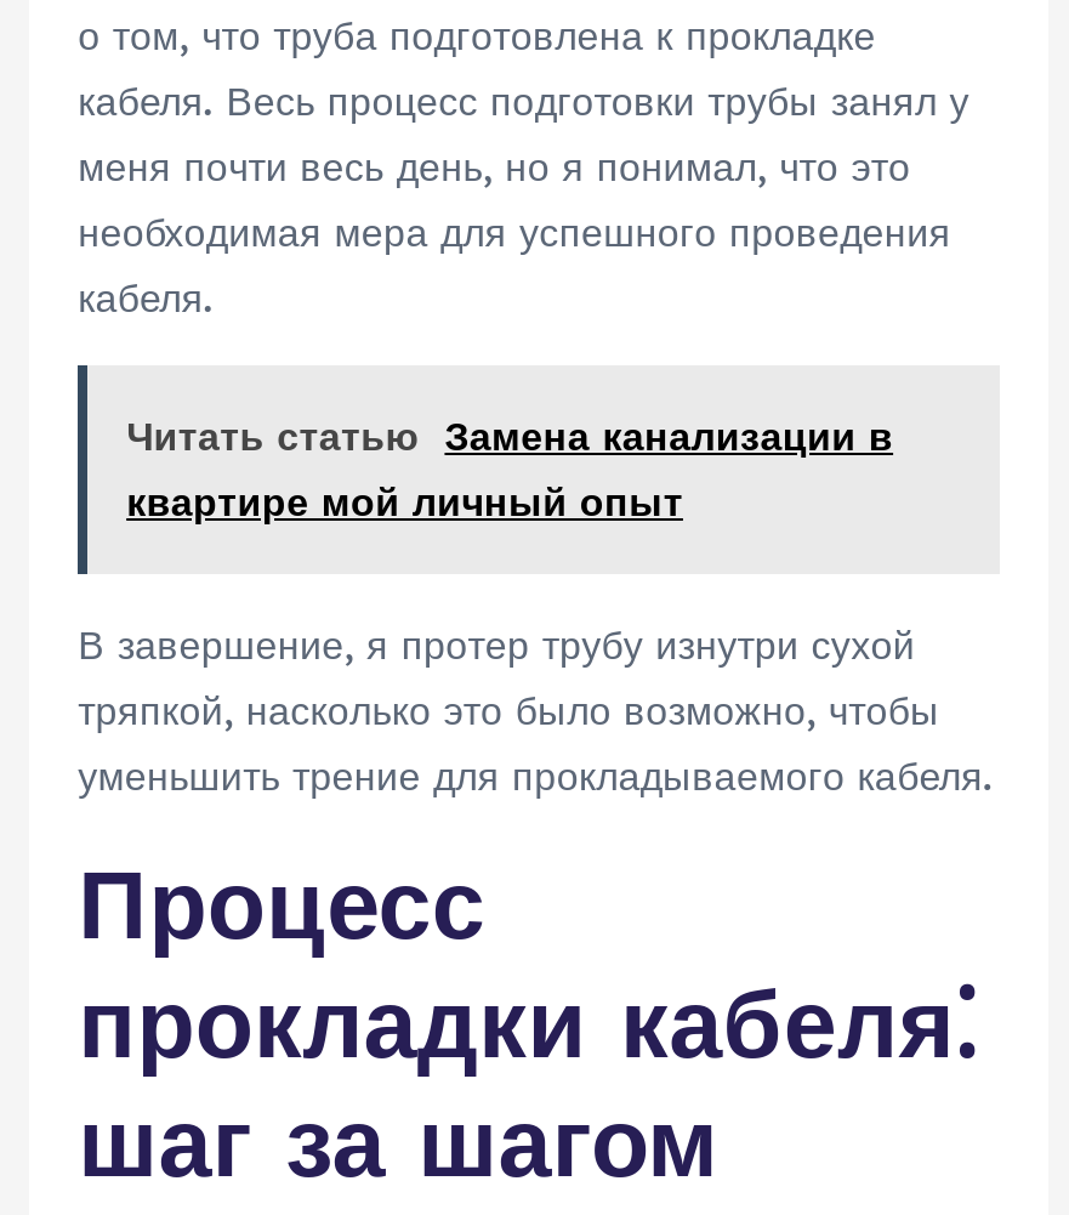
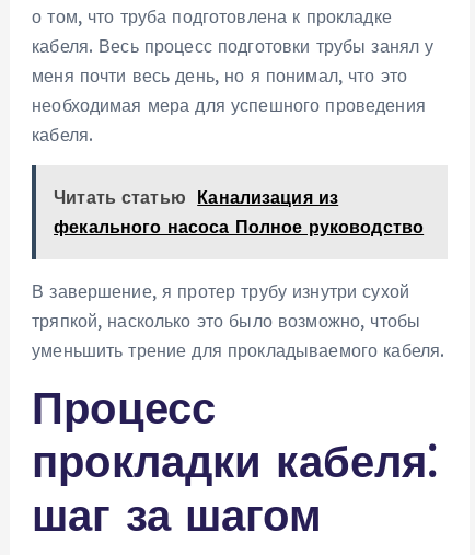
- Читать статью Замена канализации в
- квартире мой личный опыт
+ Читать статью Канализация из
+ фекального насоса Полное руководство
